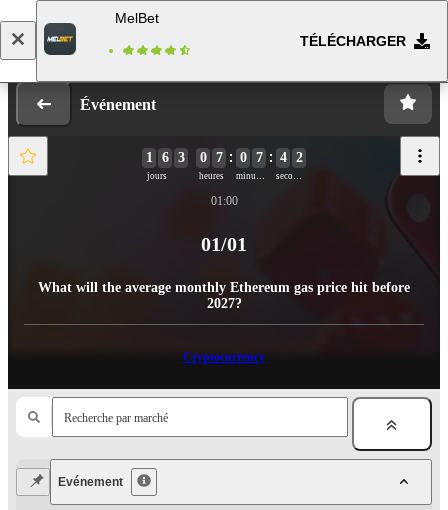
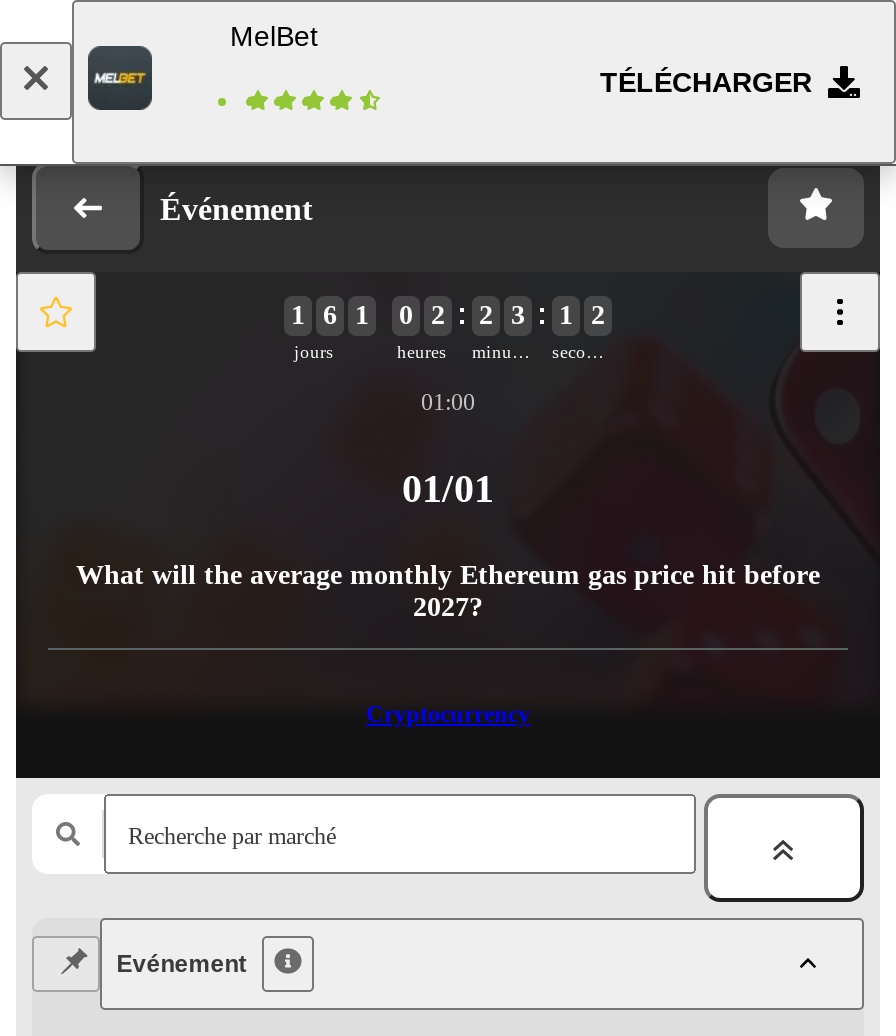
- 1 6 3
+ 1 6 1

- 0 7
+ 0 2

- 0 7
+ 2 3

- 4 2
+ 1 2
